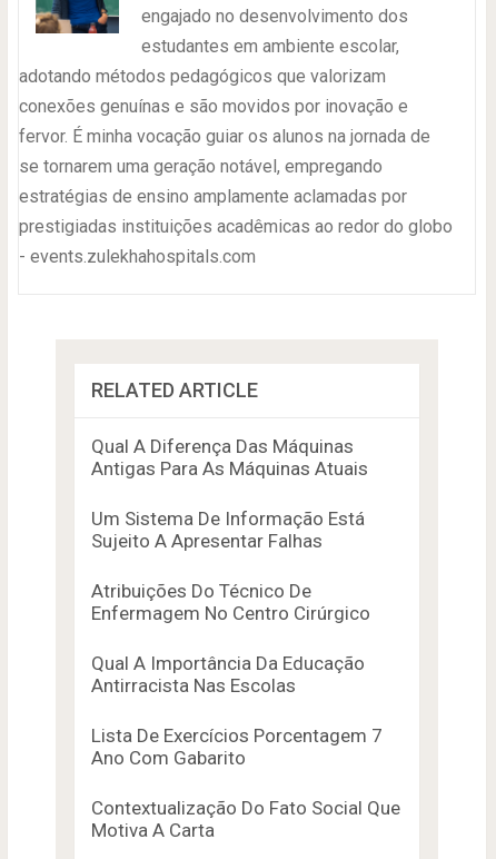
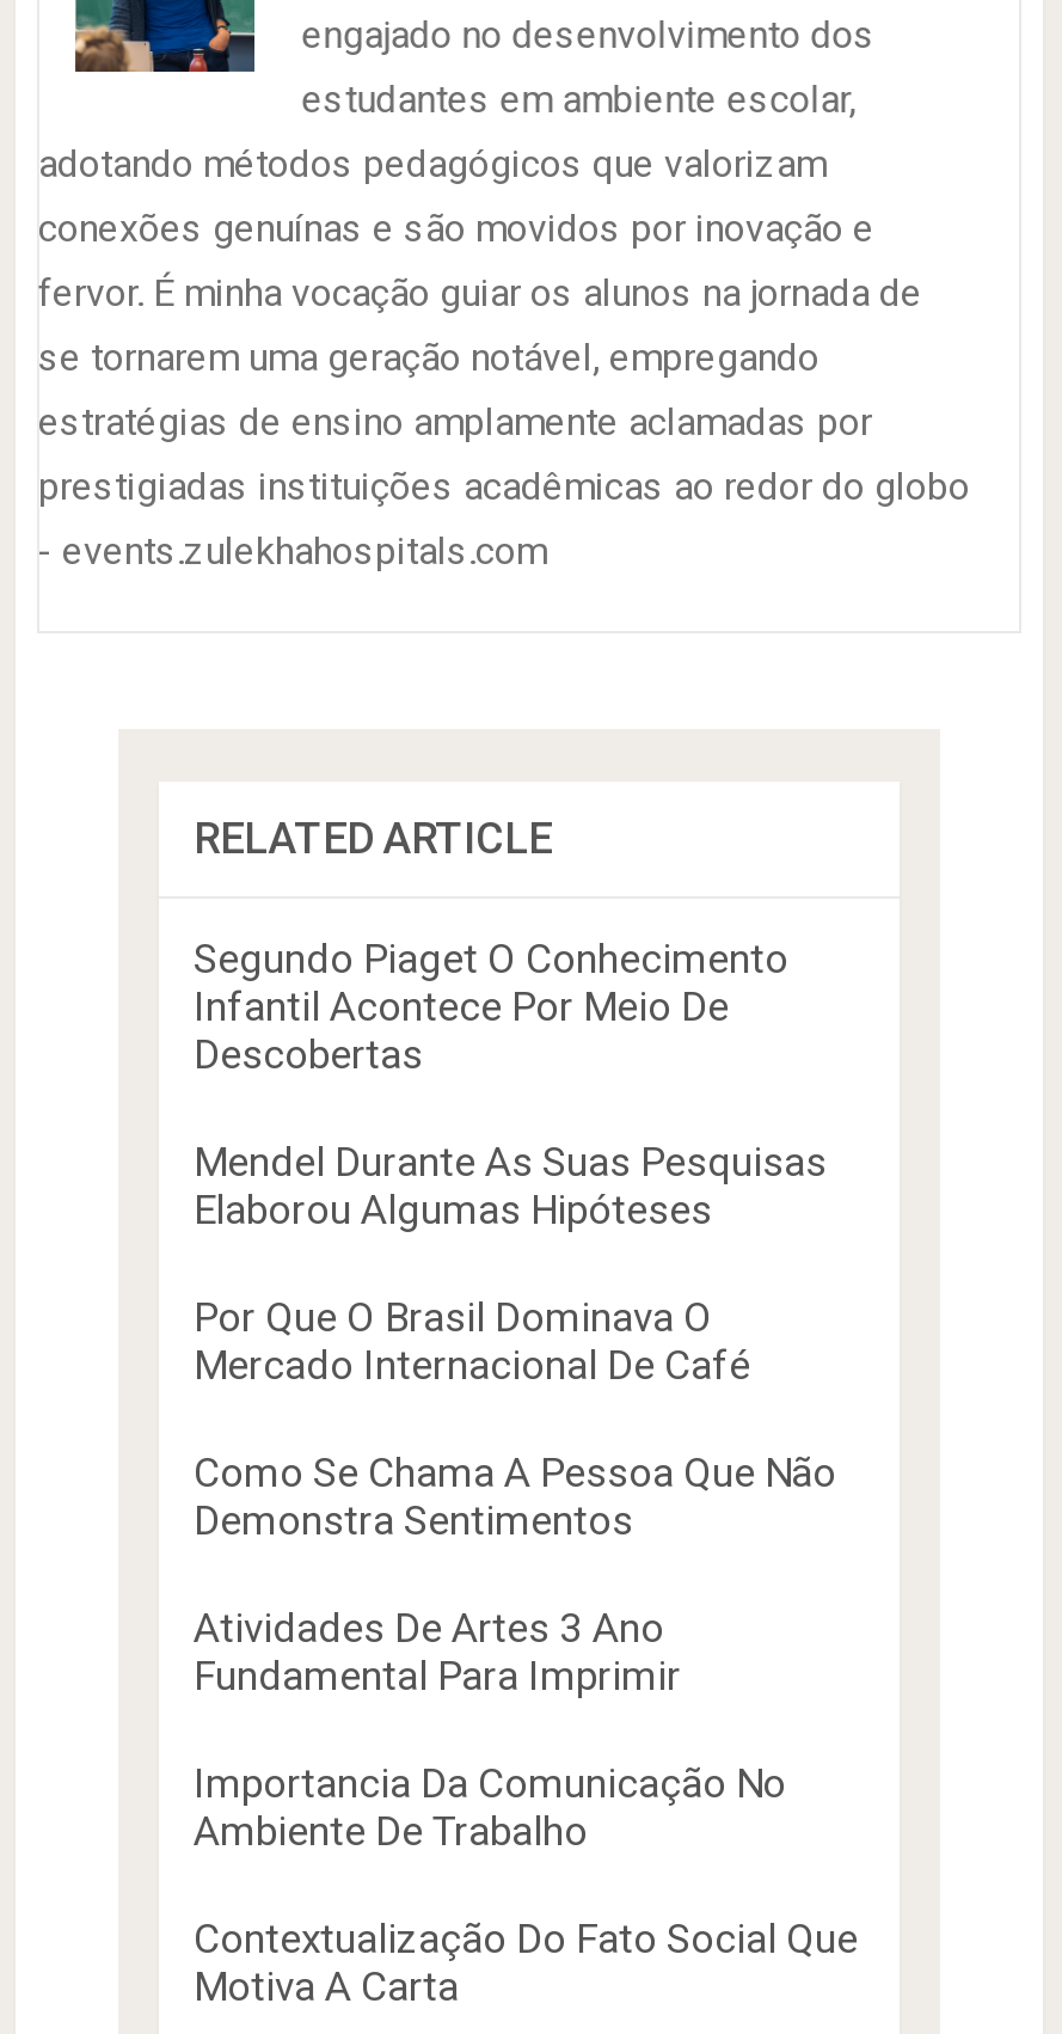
- Qual A Diferença Das Máquinas
- Antigas Para As Máquinas Atuais
- Um Sistema De Informação Está
- Sujeito A Apresentar Falhas
- Atribuições Do Técnico De
- Enfermagem No Centro Cirúrgico
- Qual A Importância Da Educação
- Antirracista Nas Escolas
- Lista De Exercícios Porcentagem 7
- Ano Com Gabarito
+ Segundo Piaget O Conhecimento
+ Infantil Acontece Por Meio De
+ Descobertas
+ Mendel Durante As Suas Pesquisas
+ Elaborou Algumas Hipóteses
+ Por Que O Brasil Dominava O
+ Mercado Internacional De Café
+ Como Se Chama A Pessoa Que Não
+ Demonstra Sentimentos
+ Atividades De Artes 3 Ano
+ Fundamental Para Imprimir
+ Importancia Da Comunicação No
+ Ambiente De Trabalho
